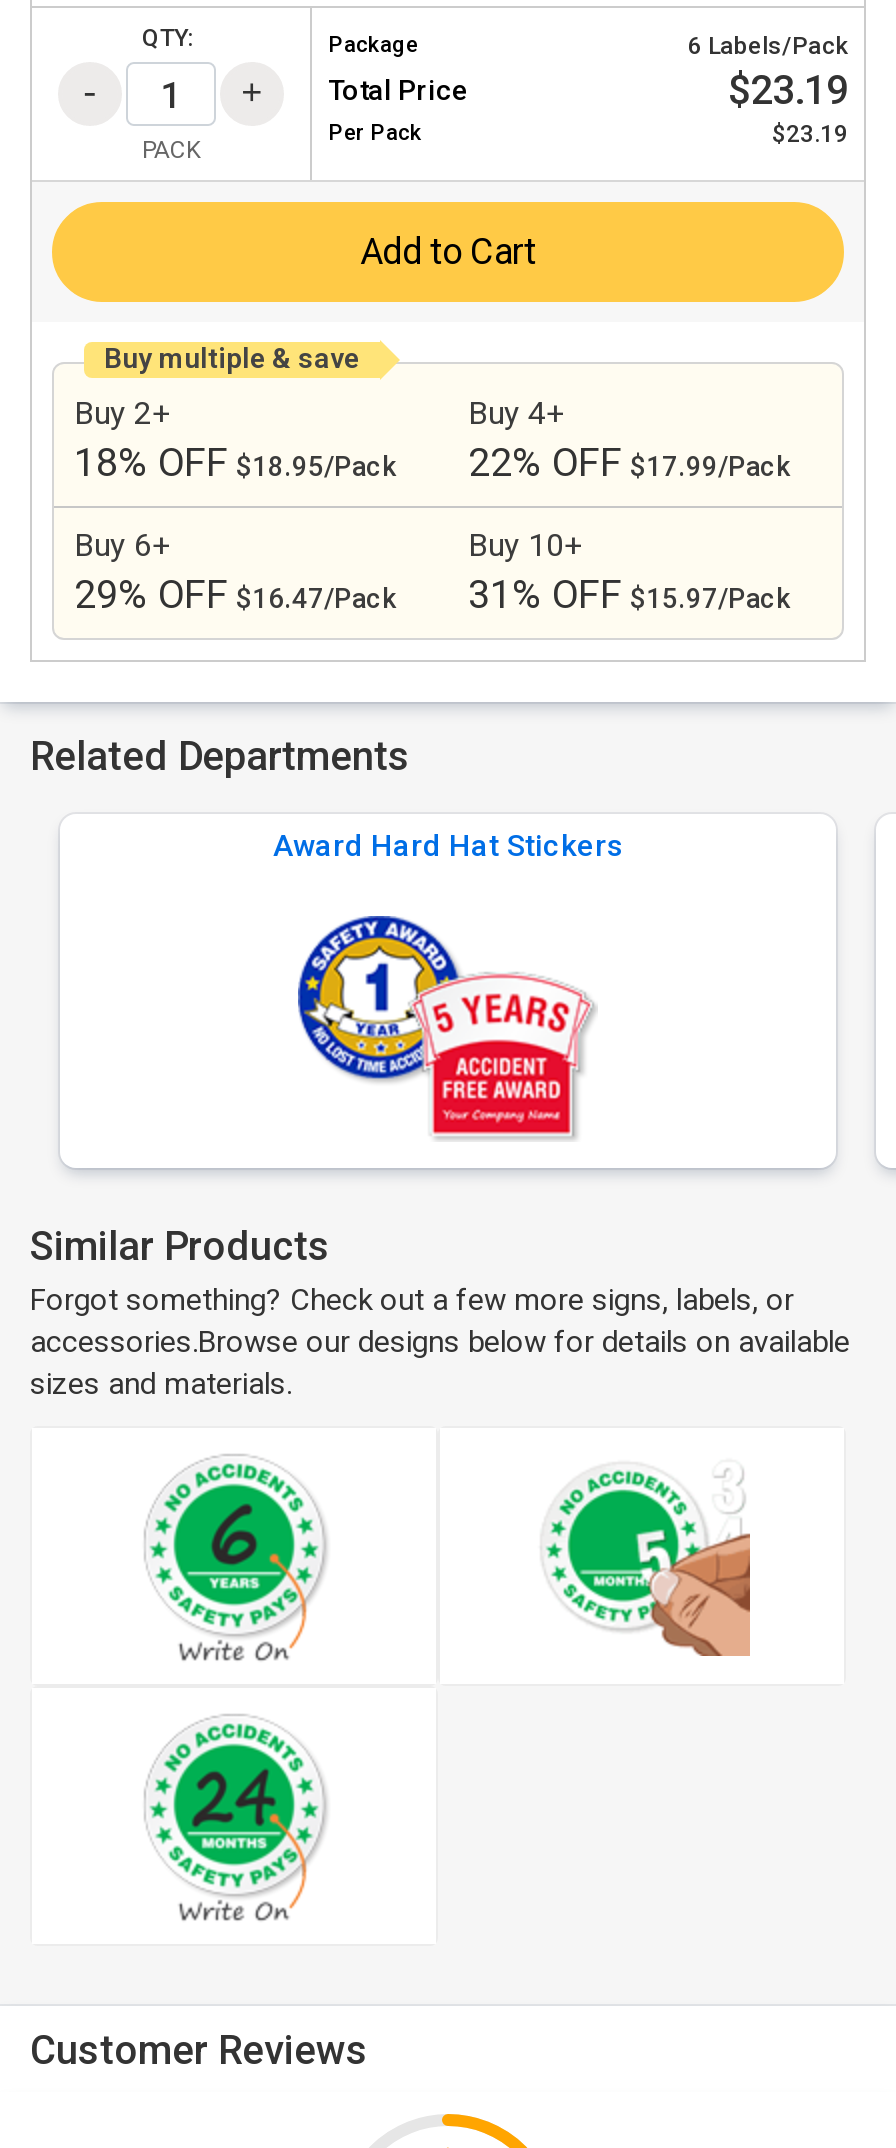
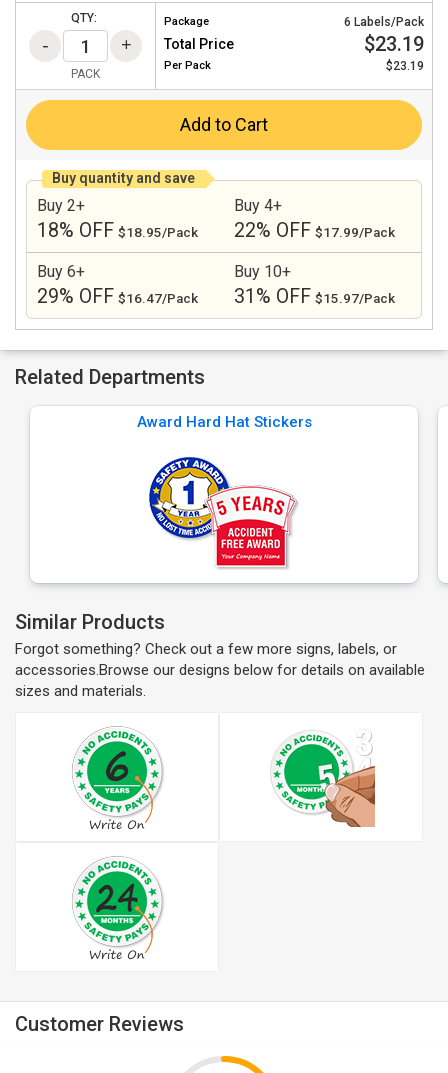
- Buy multiple & save
+ Buy quantity and save
